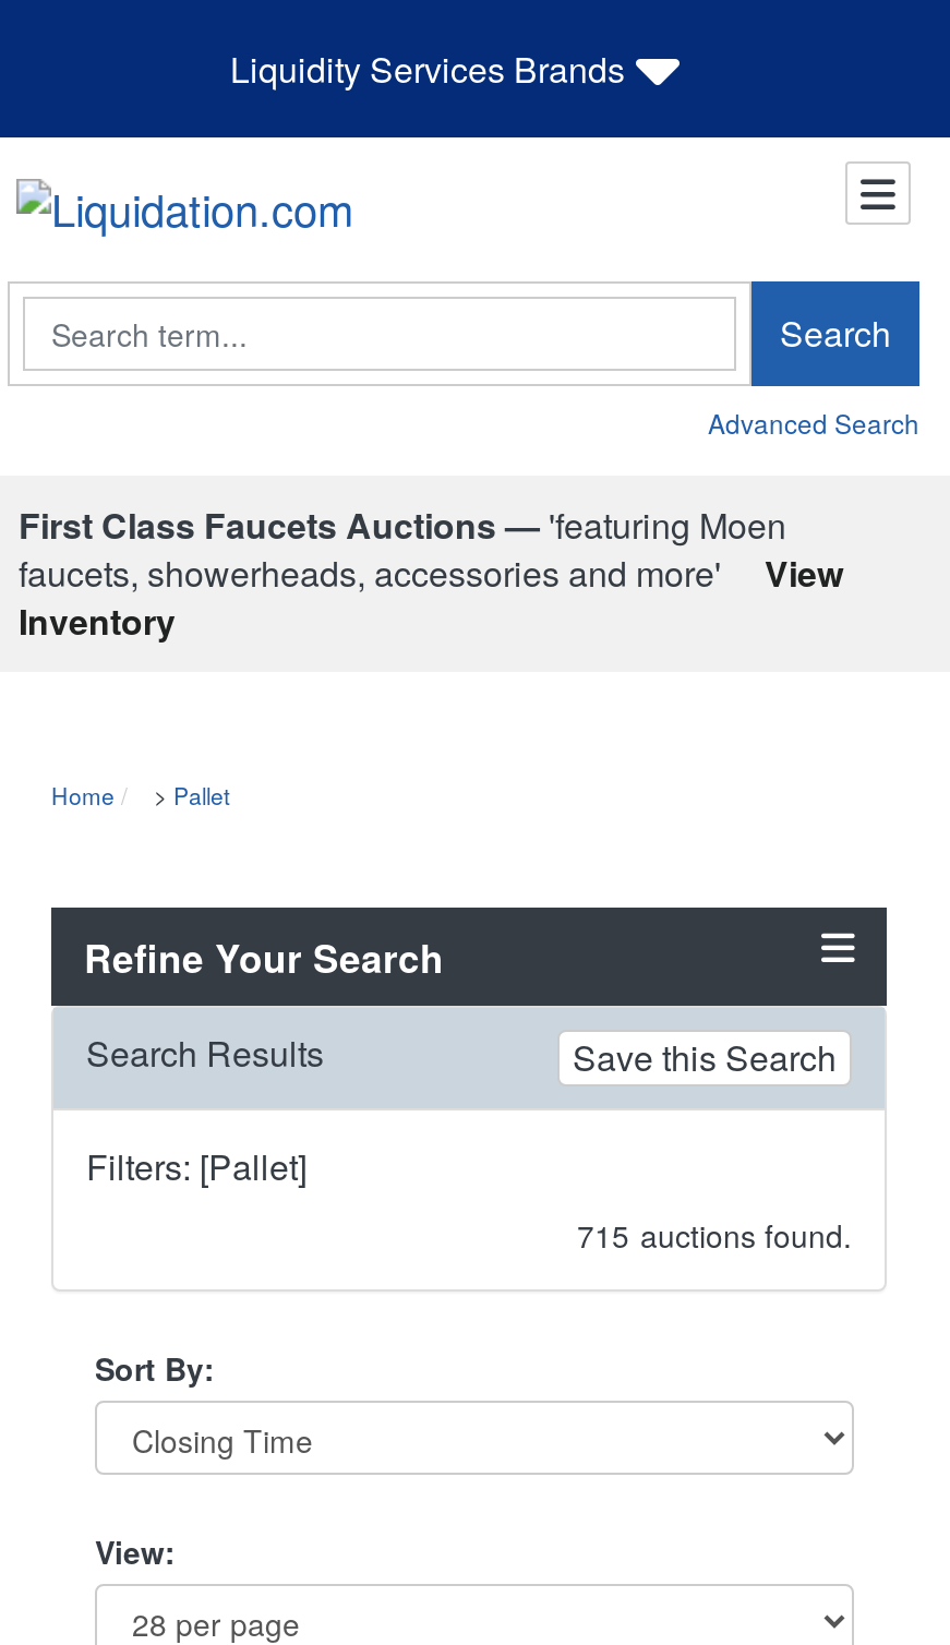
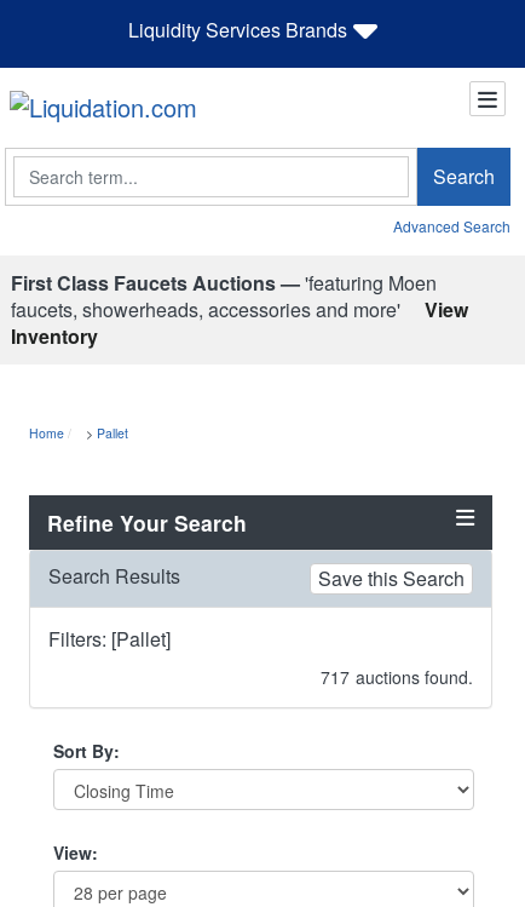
- 715 auctions found.
+ 717 auctions found.
